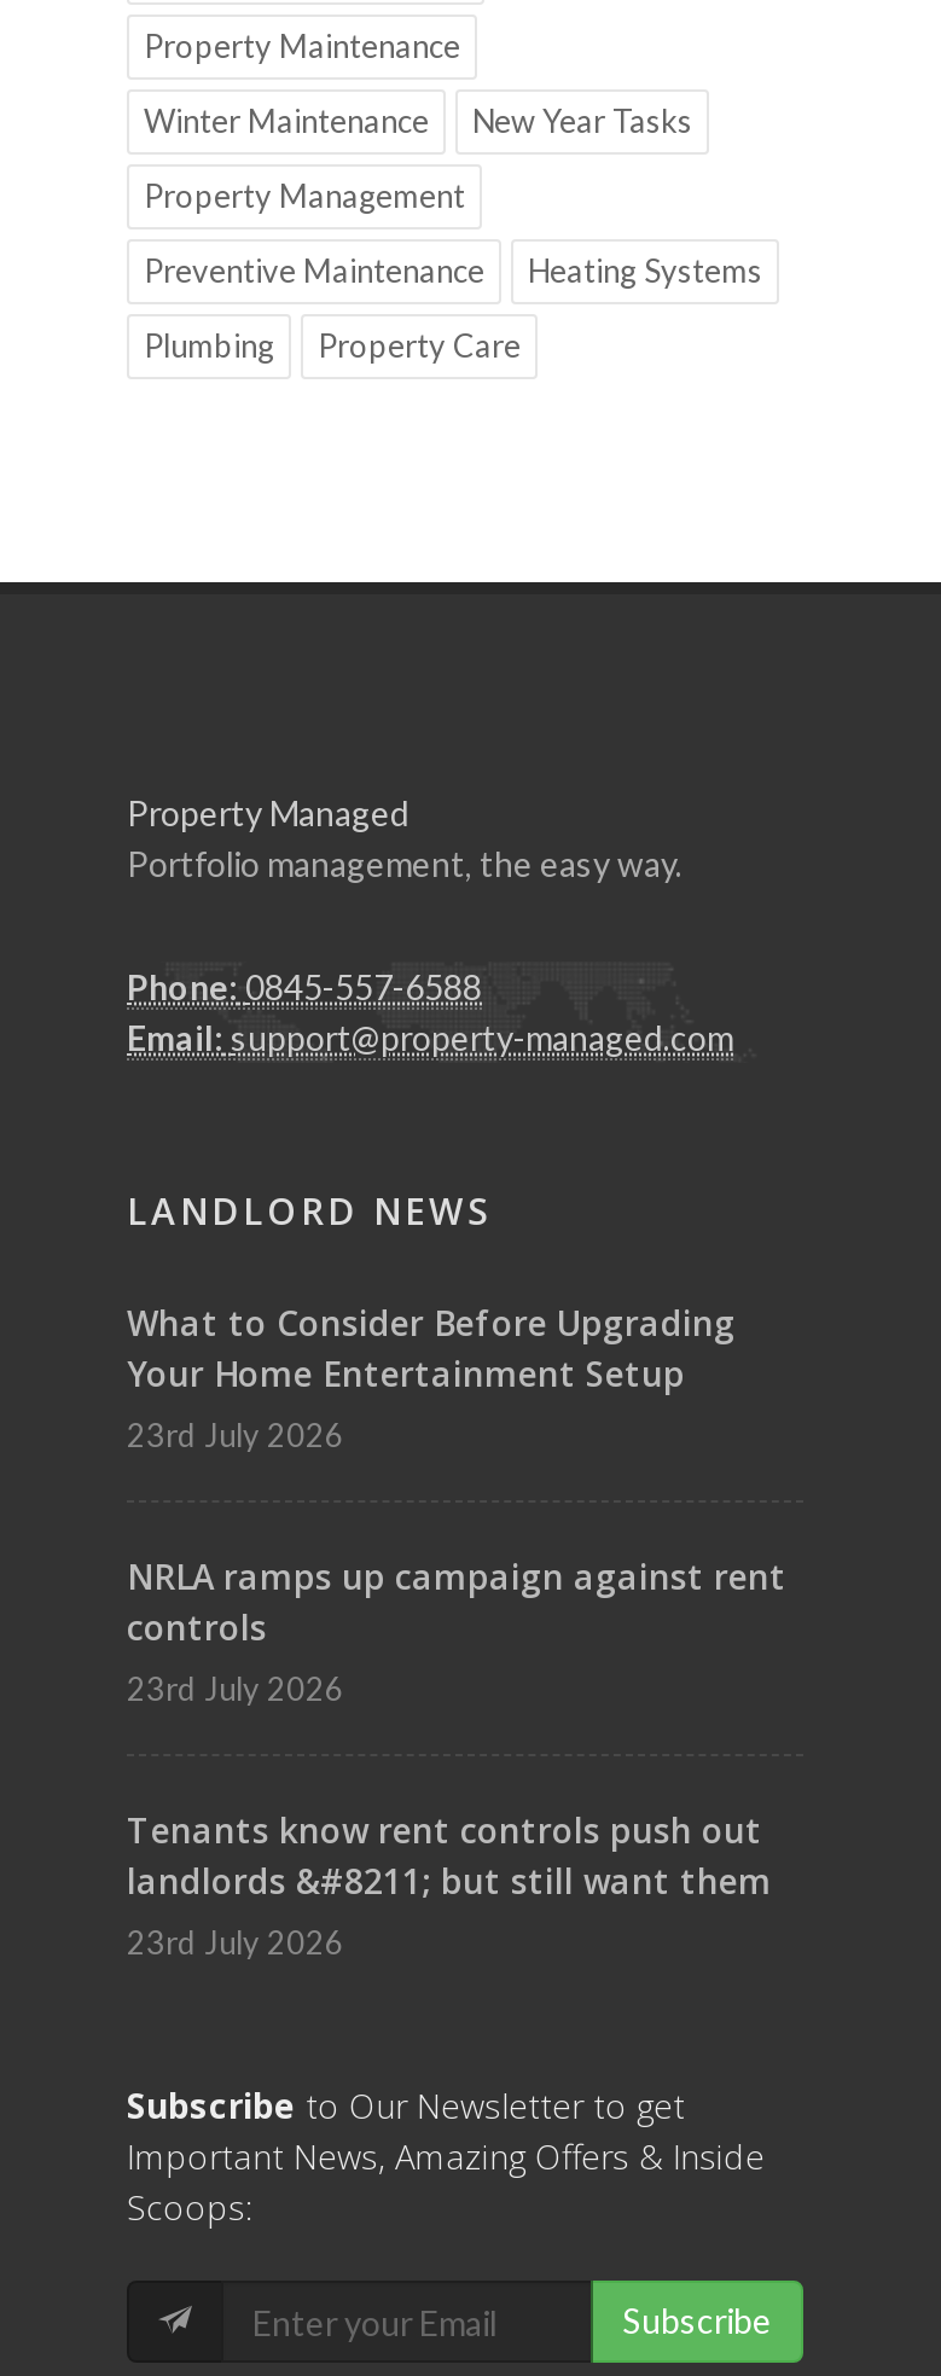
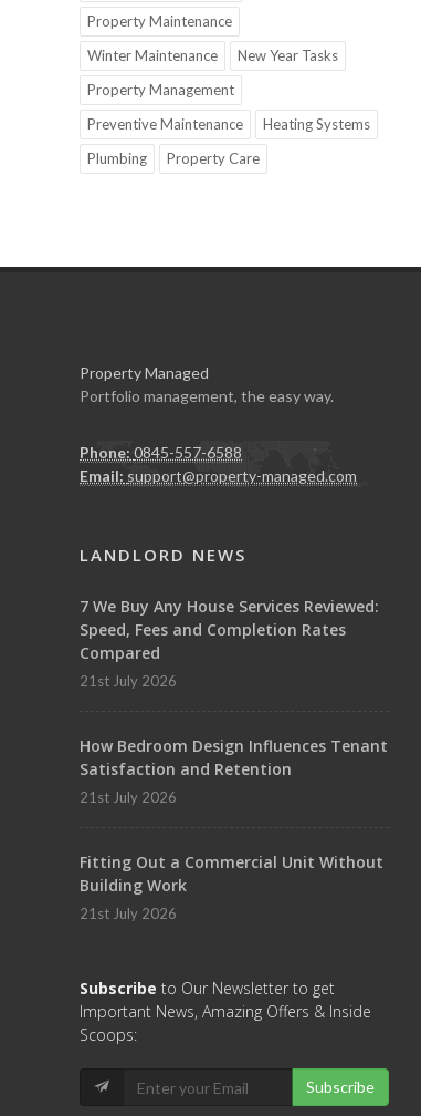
- What to Consider Before Upgrading
- Your Home Entertainment Setup
- 23rd July 2026
+ 7 We Buy Any House Services Reviewed:
+ Speed, Fees and Completion Rates
+ Compared
+ 21st July 2026

- NRLA ramps up campaign against rent
- controls
- 23rd July 2026
+ How Bedroom Design Influences Tenant
+ Satisfaction and Retention
+ 21st July 2026

- Tenants know rent controls push out
- landlords &#8211; but still want them
- 23rd July 2026
+ Fitting Out a Commercial Unit Without
+ Building Work
+ 21st July 2026
